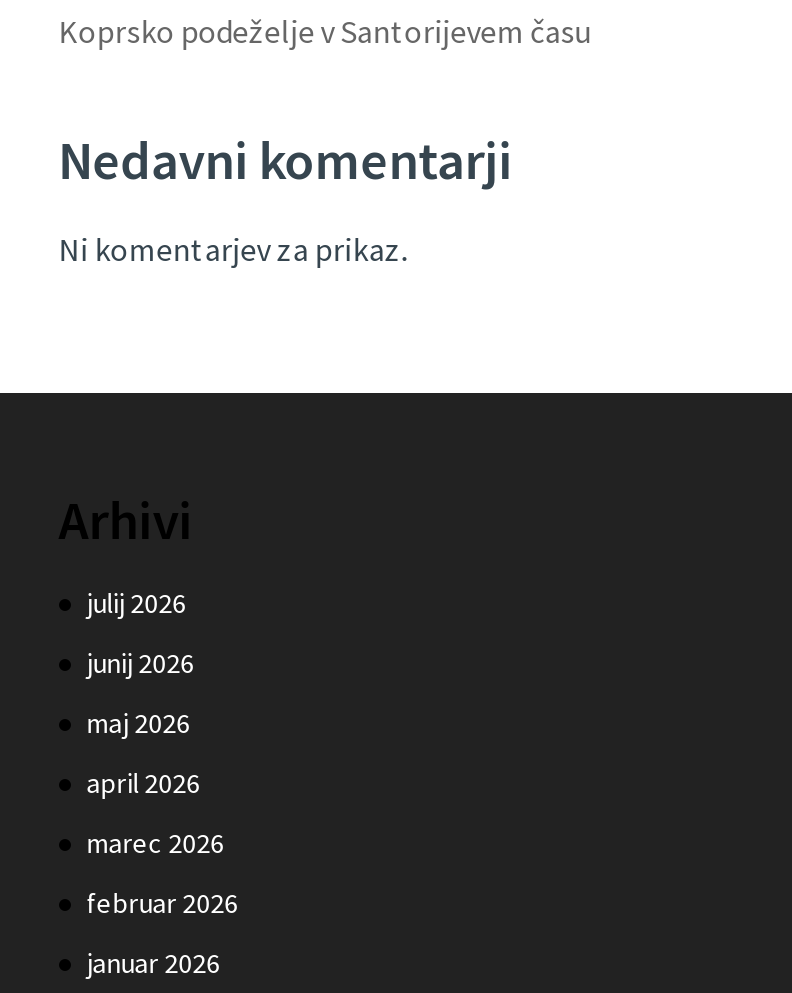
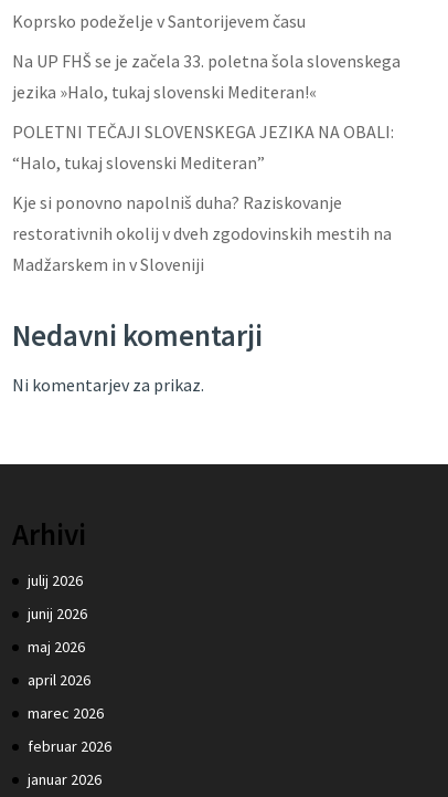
+ Na UP FHŠ se je začela 33. poletna šola slovenskega
+ jezika »Halo, tukaj slovenski Mediteran!«
+ POLETNI TEČAJI SLOVENSKEGA JEZIKA NA OBALI:
+ “Halo, tukaj slovenski Mediteran”
+ Kje si ponovno napolniš duha? Raziskovanje
+ restorativnih okolij v dveh zgodovinskih mestih na
+ Madžarskem in v Sloveniji
